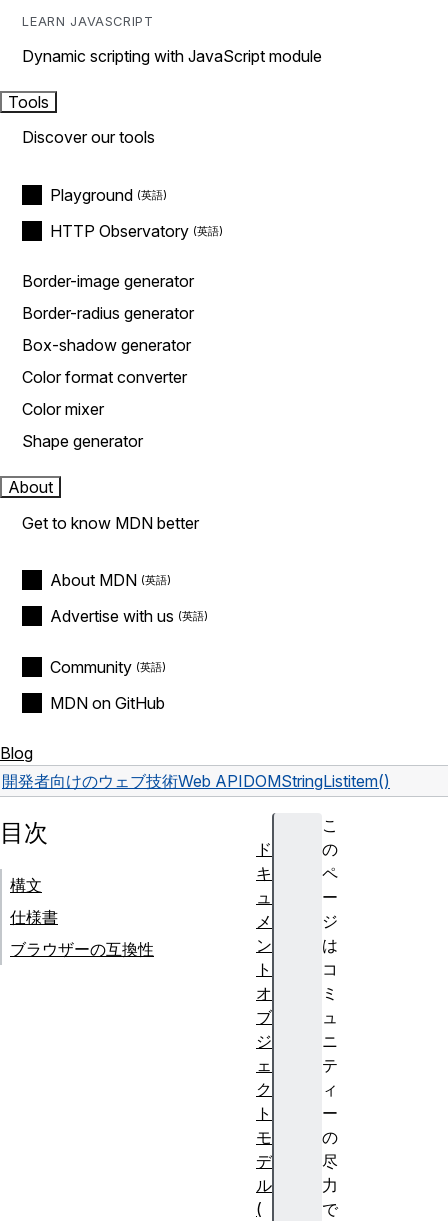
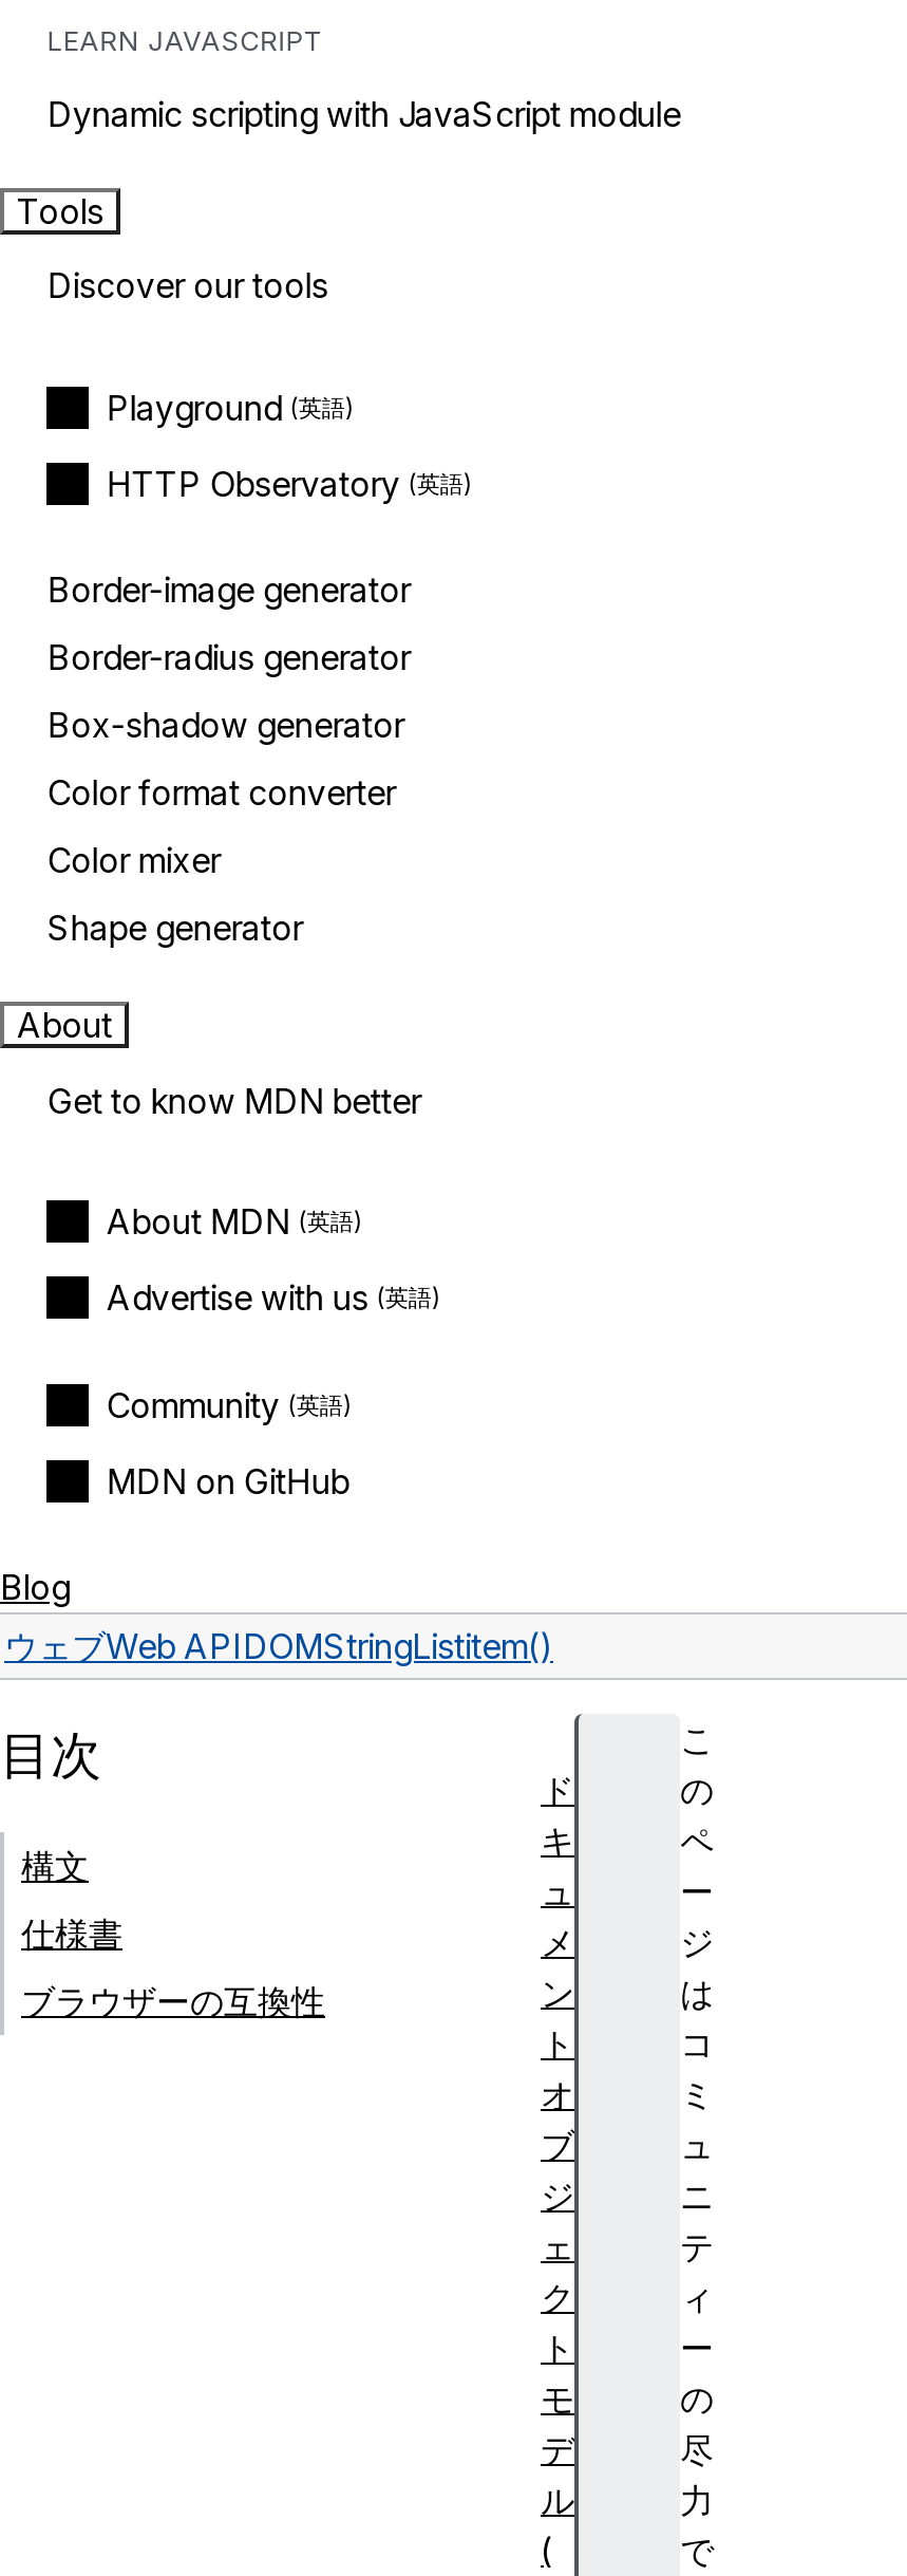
- 開発者向けのウェブ技術Web API DOMStringListitem()
+ ウェブWeb API DOMStringListitem()
